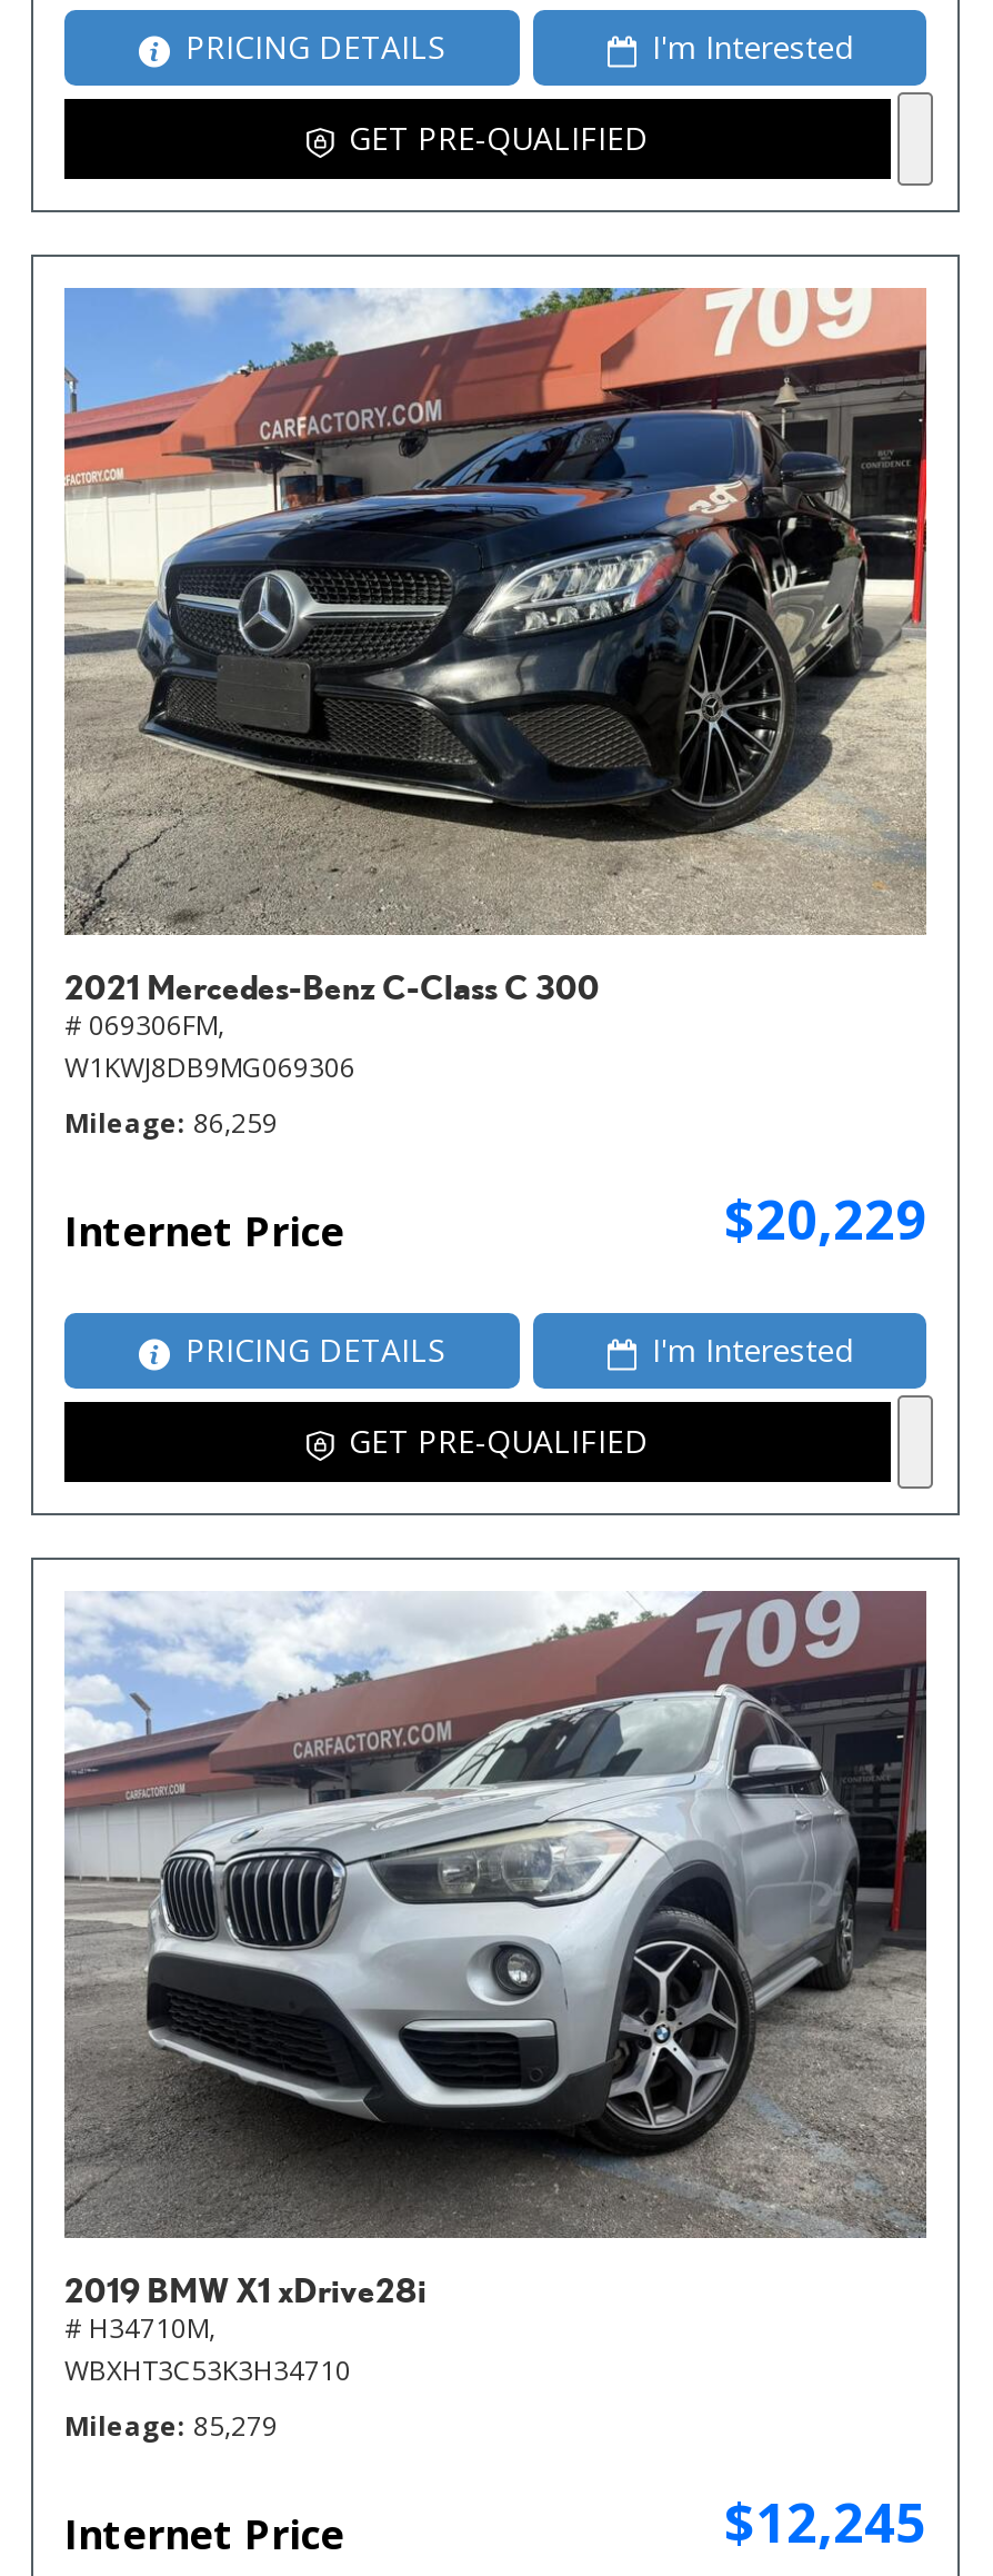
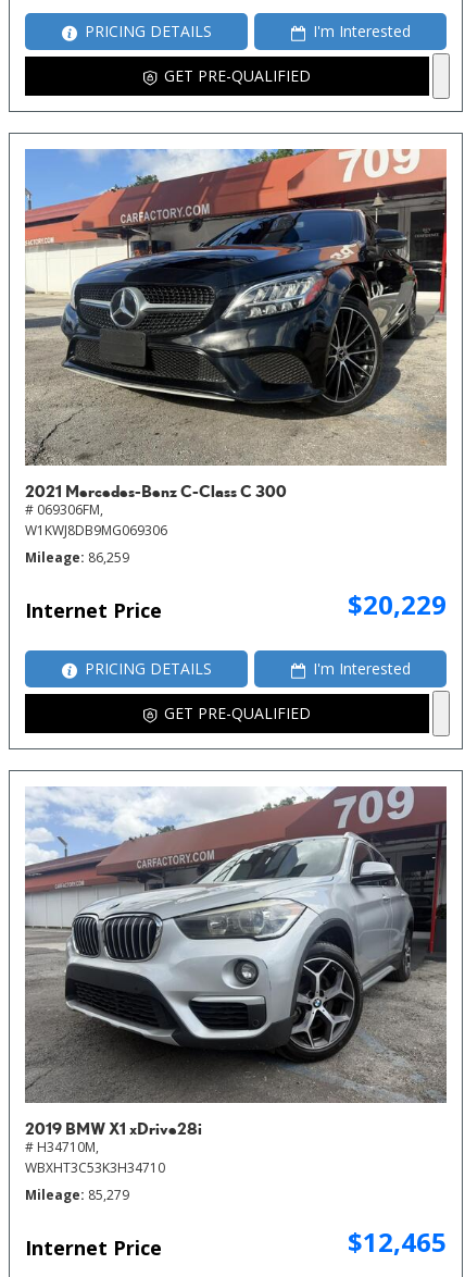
- $12,245
+ $12,465
